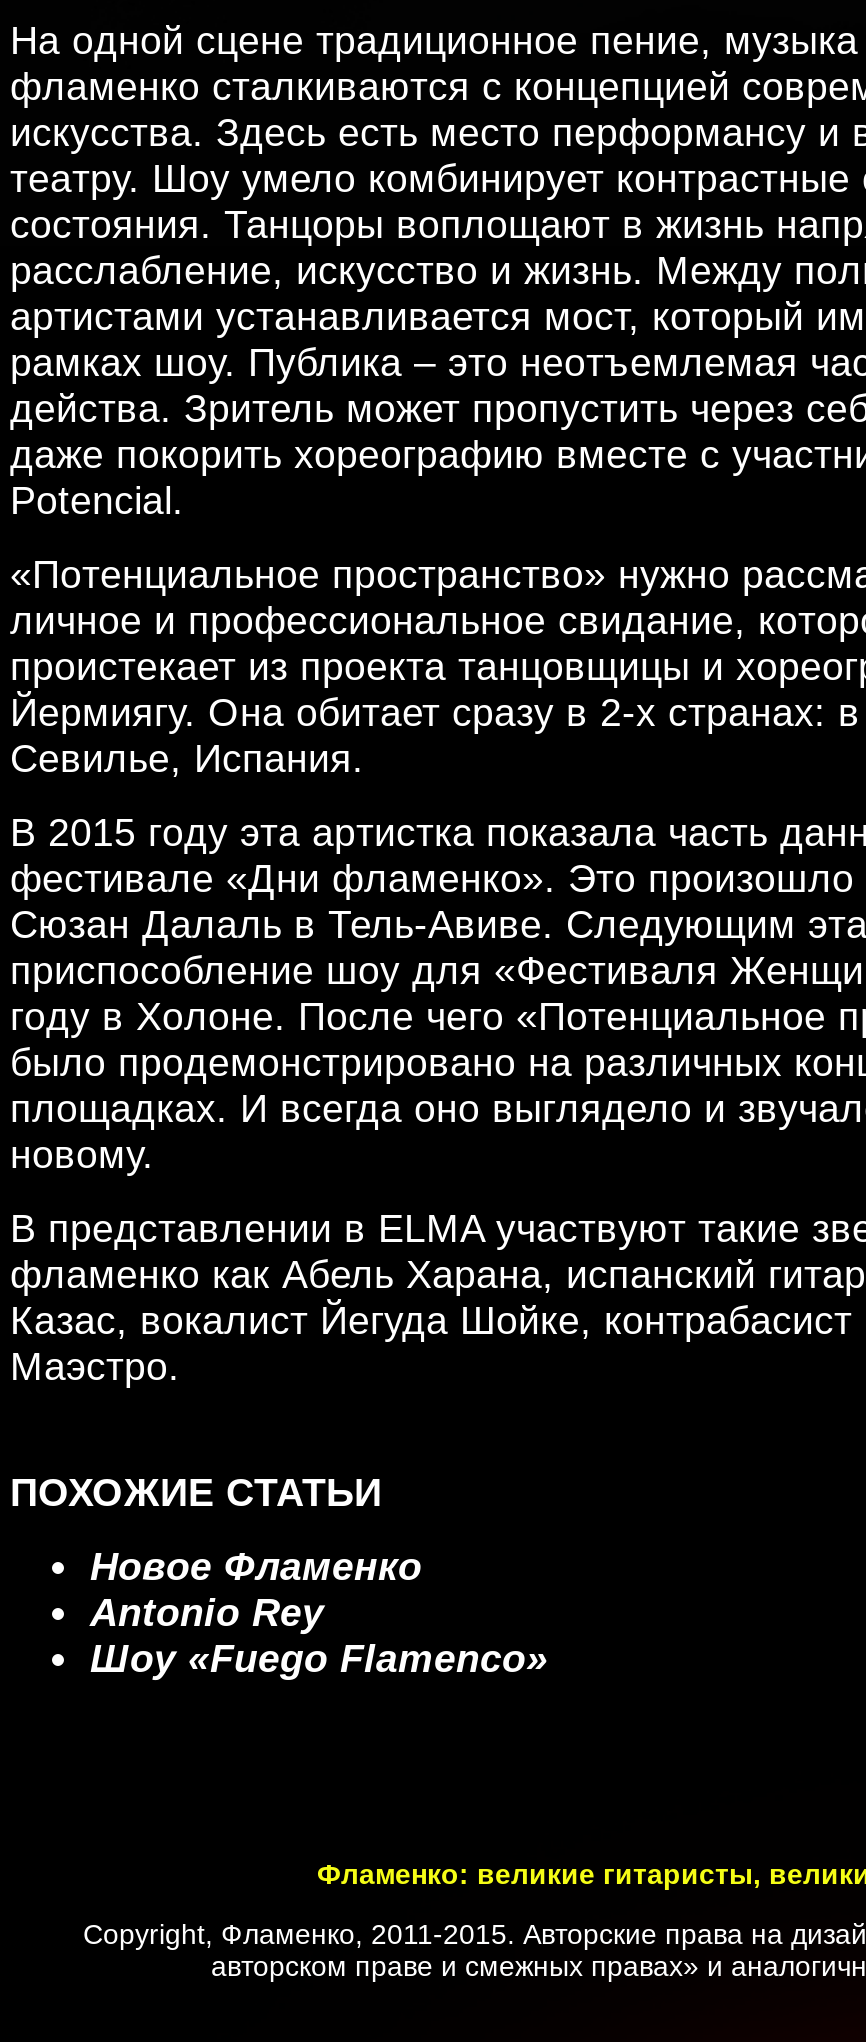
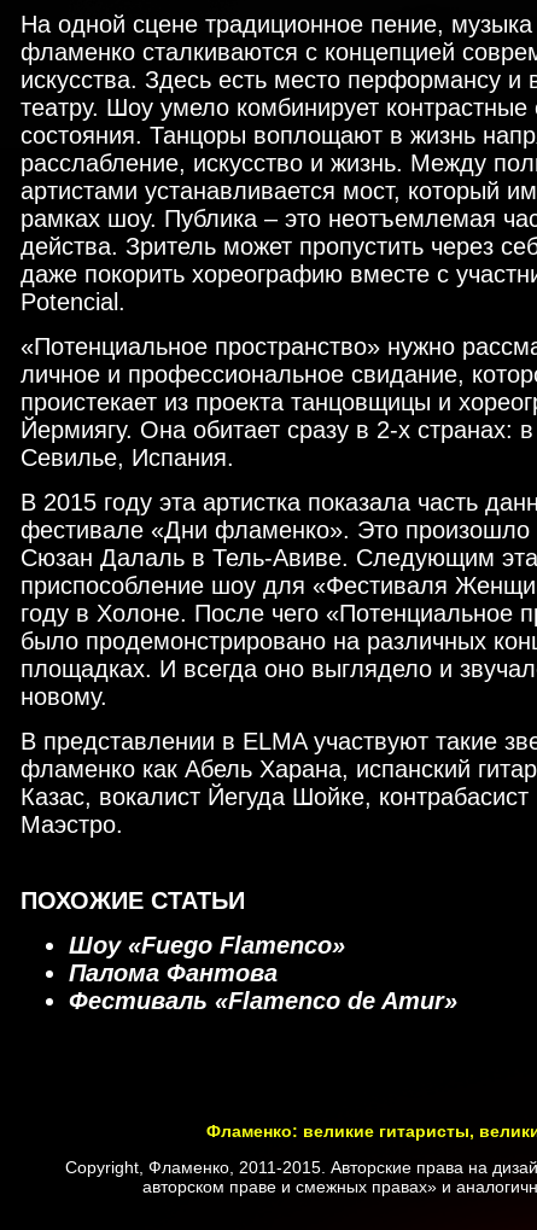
- Новое Фламенко
- Antonio Rey

moved up: Шоу «Fuego Flamenco»

+ Палома Фантова
+ Фестиваль «Flamenco de Amur»
